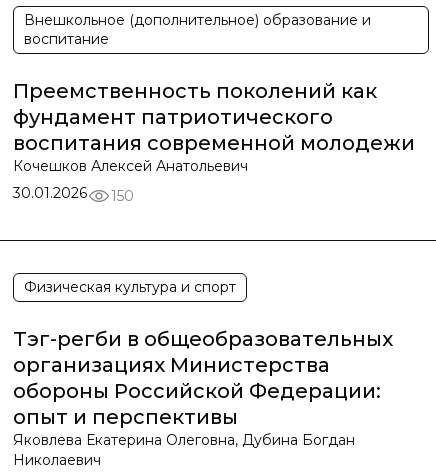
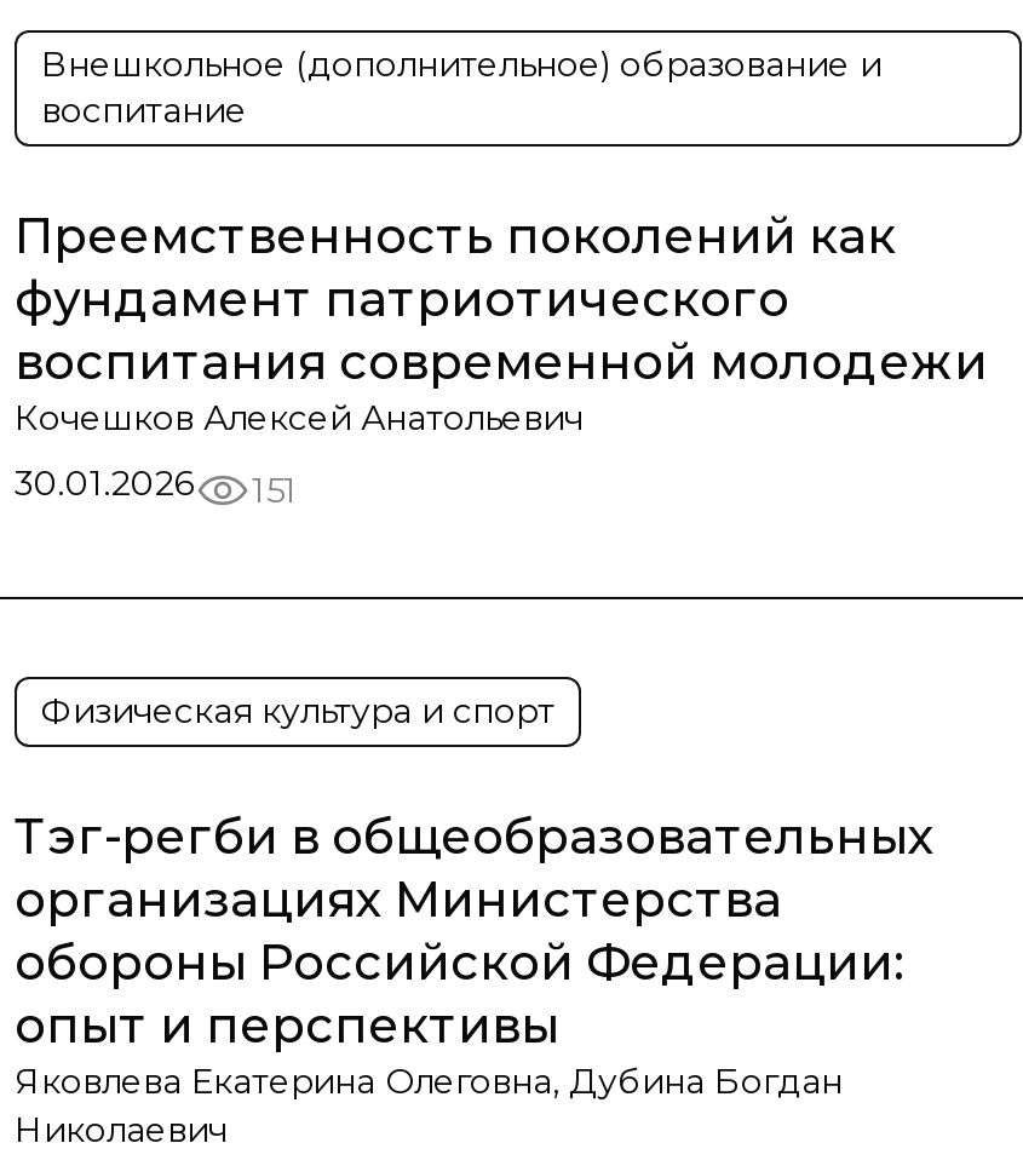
- 30.01.2026 150
+ 30.01.2026 151
